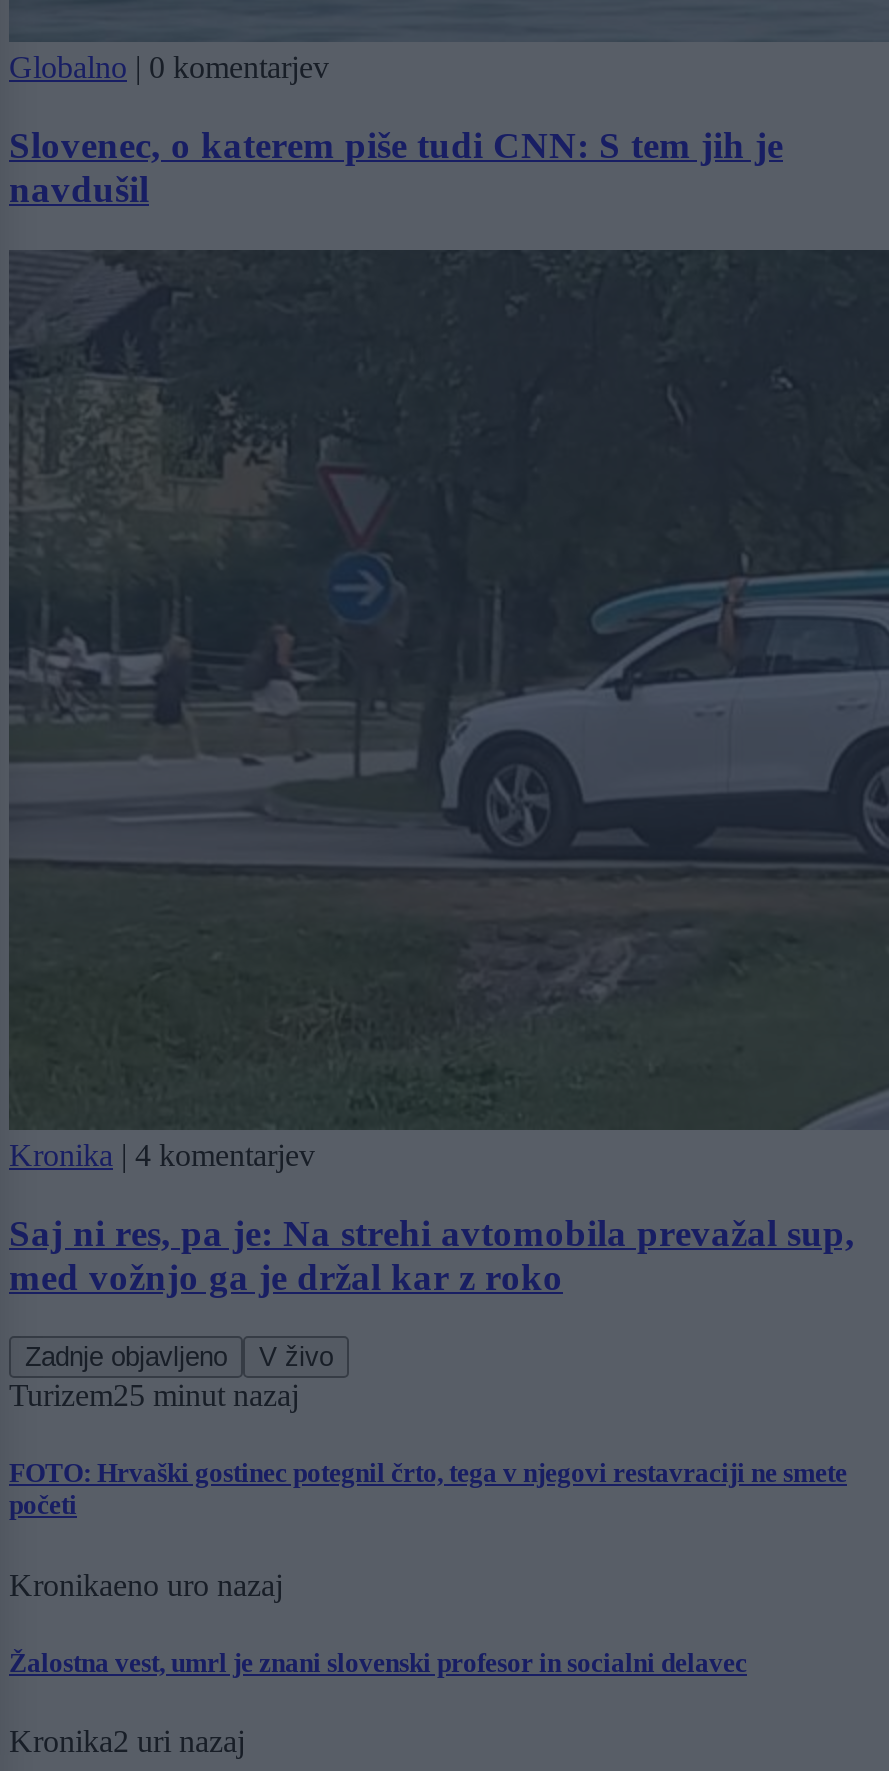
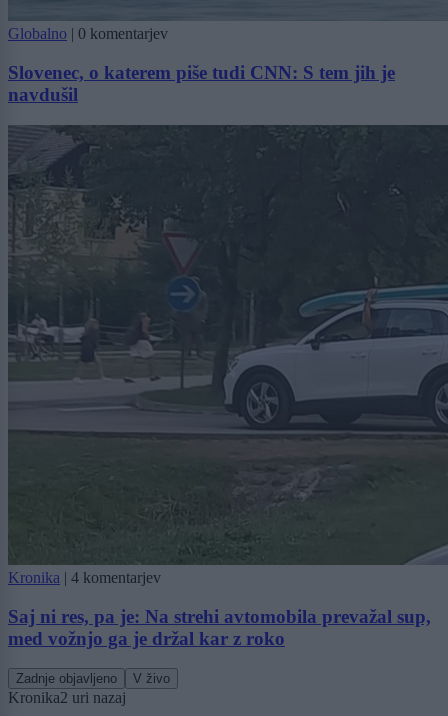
- Turizem25 minut nazaj
- FOTO: Hrvaški gostinec potegnil črto, tega v njegovi restavraciji ne smete
- početi
- Kronikaeno uro nazaj
- Žalostna vest, umrl je znani slovenski profesor in socialni delavec
